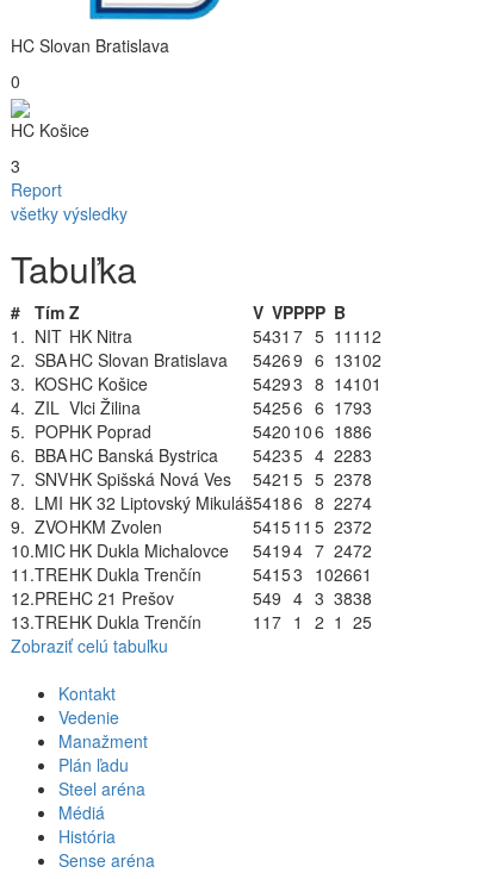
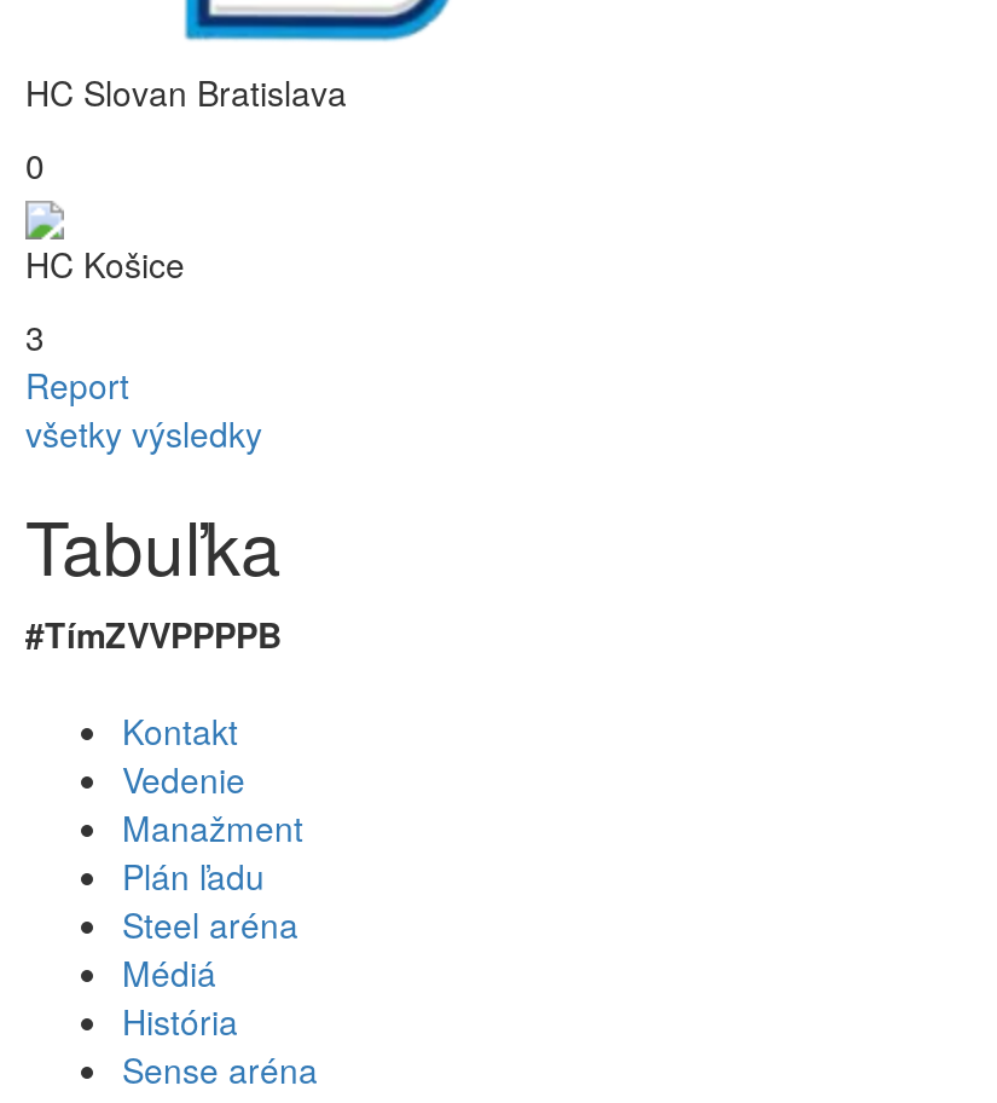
- # Tím Z
- V VPPPP B
- 1. NIT HK Nitra
- 5431 7 5 11 112
- 2. SBA HC Slovan Bratislava
- 5426 9 6 13102
- 3. KOSHC Košice
- 5429 3 8 14101
- 4. ZIL Vlci Žilina
- 5425 6 6 1793
- 5. POPHK Poprad
- 5420 10 6 1886
- 6. BBA HC Banská Bystrica
- 5423 5 4 2283
- 7. SNVHK Spišská Nová Ves
- 5421 5 5 2378
- 8. LMI HK 32 Liptovský Mikuláš5418 6 8 2274
- 9. ZVOHKM Zvolen
- 5415 11 5 2372
- 10.MIC HK Dukla Michalovce
- 5419 4 7 2472
- 11. TREHK Dukla Trenčín
- 5415 3 102661
- 12.PREHC 21 Prešov
- 549 4 3 3838
- 13.TREHK Dukla Trenčín
- 117 1 2 1 25
- Zobraziť celú tabuľku
+ #TímZVVPPPPB
